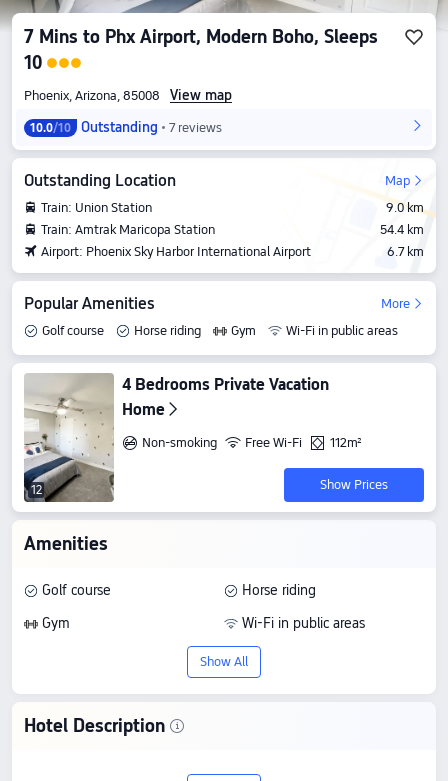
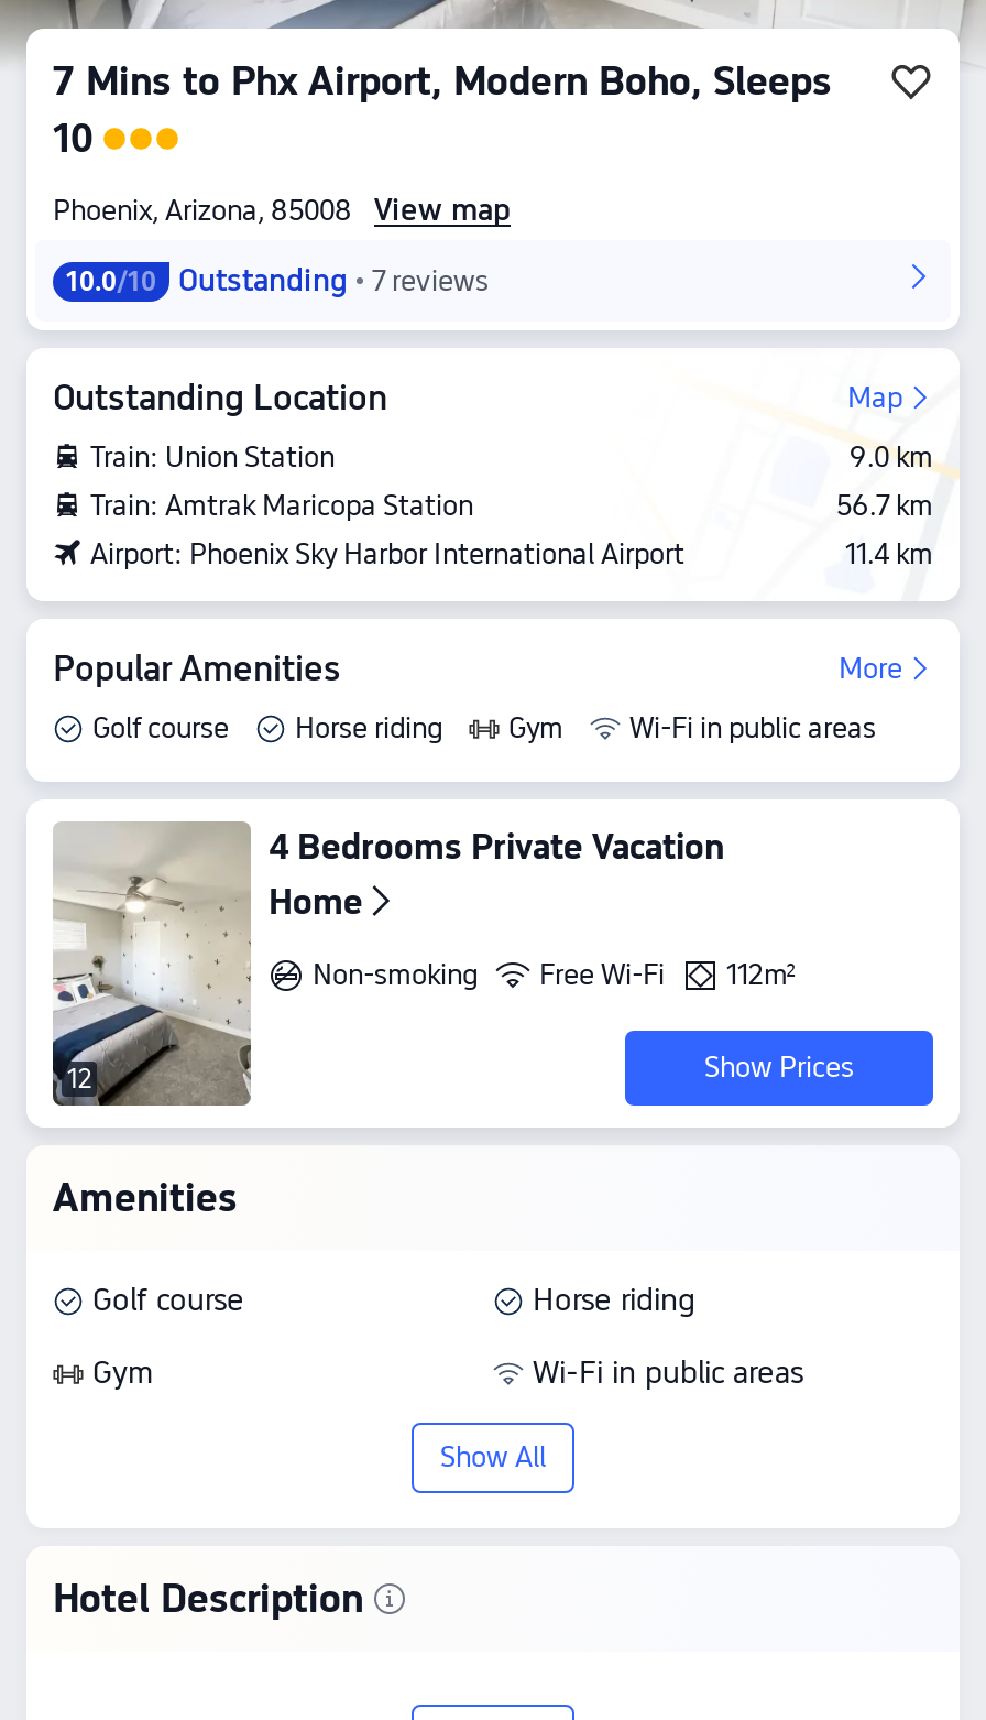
- 54.4 km
+ 56.7 km

- 6.7 km
+ 11.4 km
